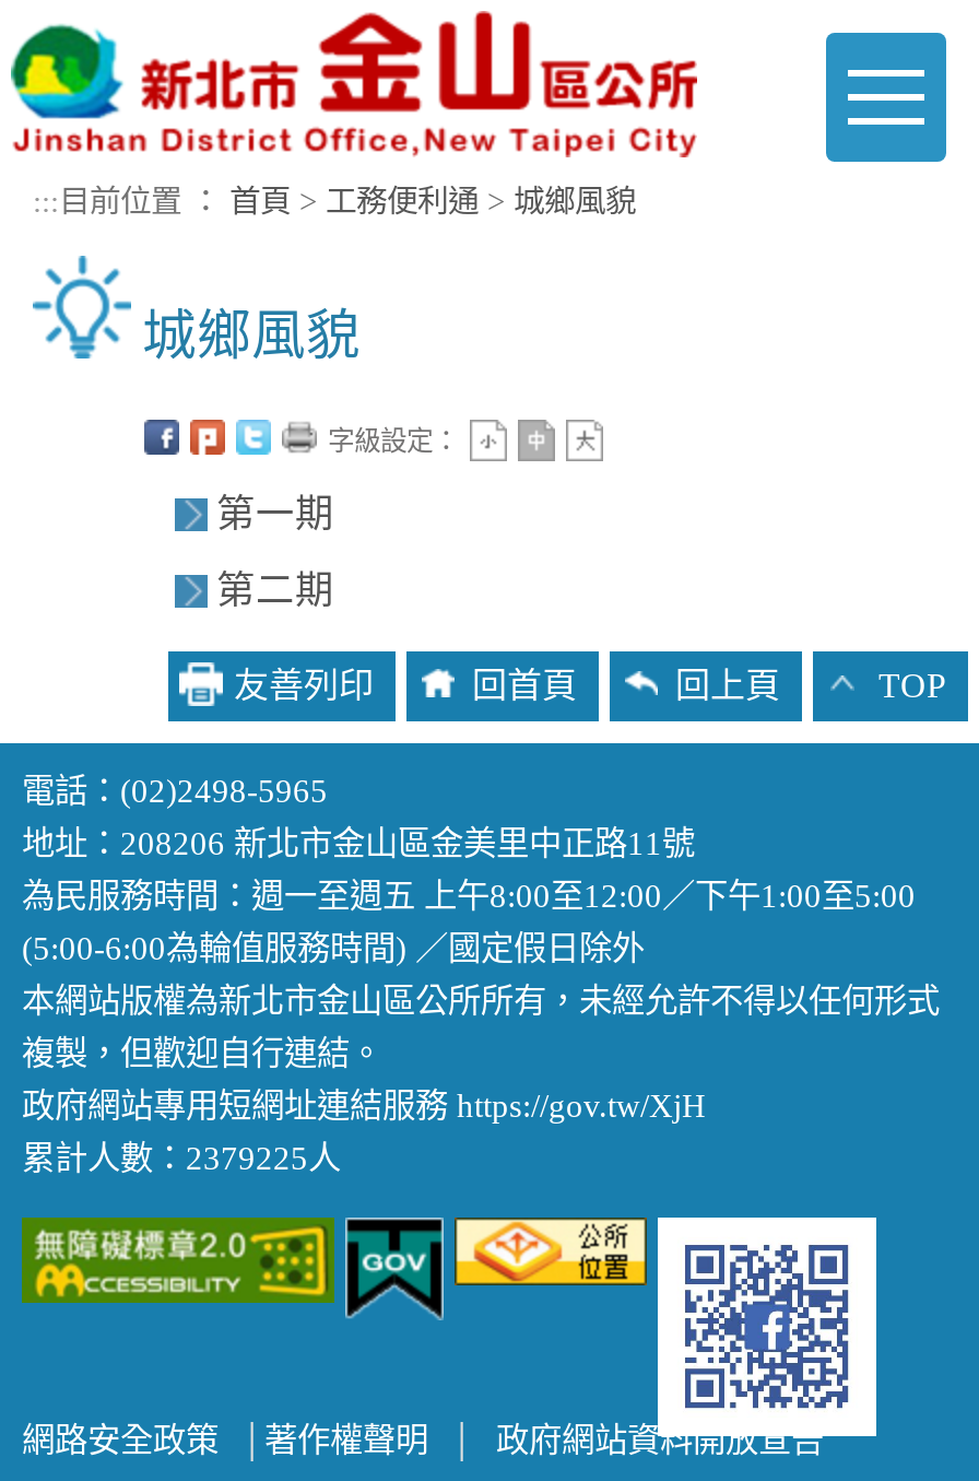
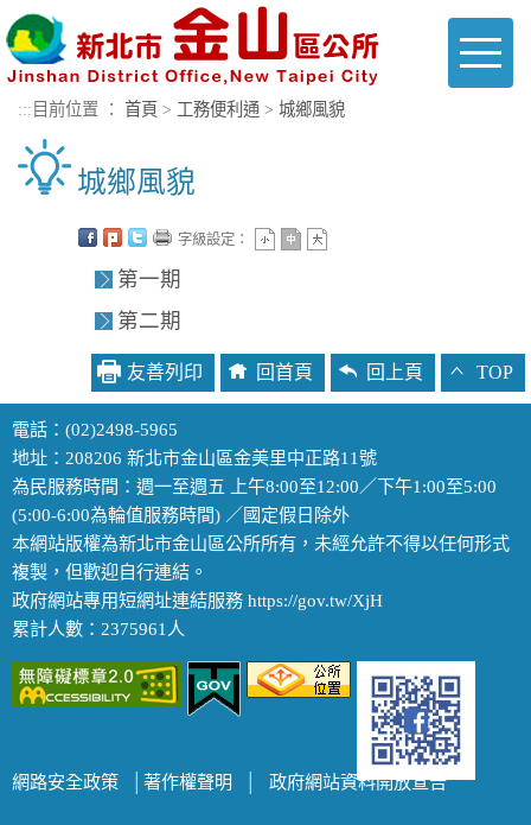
- 累計人數：2379225人
+ 累計人數：2375961人
